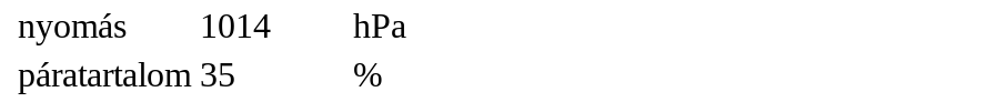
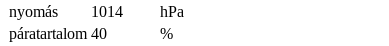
- páratartalom 35
+ páratartalom 40
